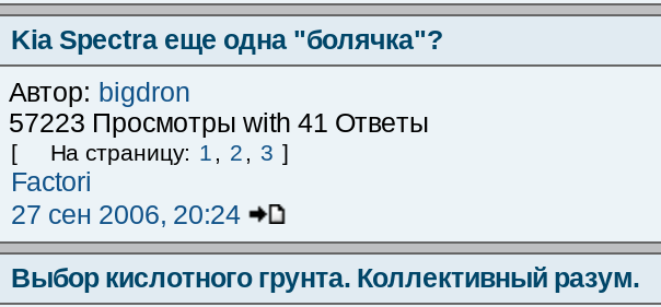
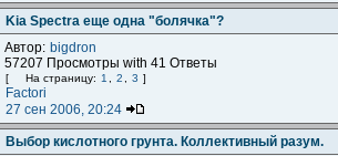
- 57223 Просмотры with 41 Ответы
+ 57207 Просмотры with 41 Ответы
